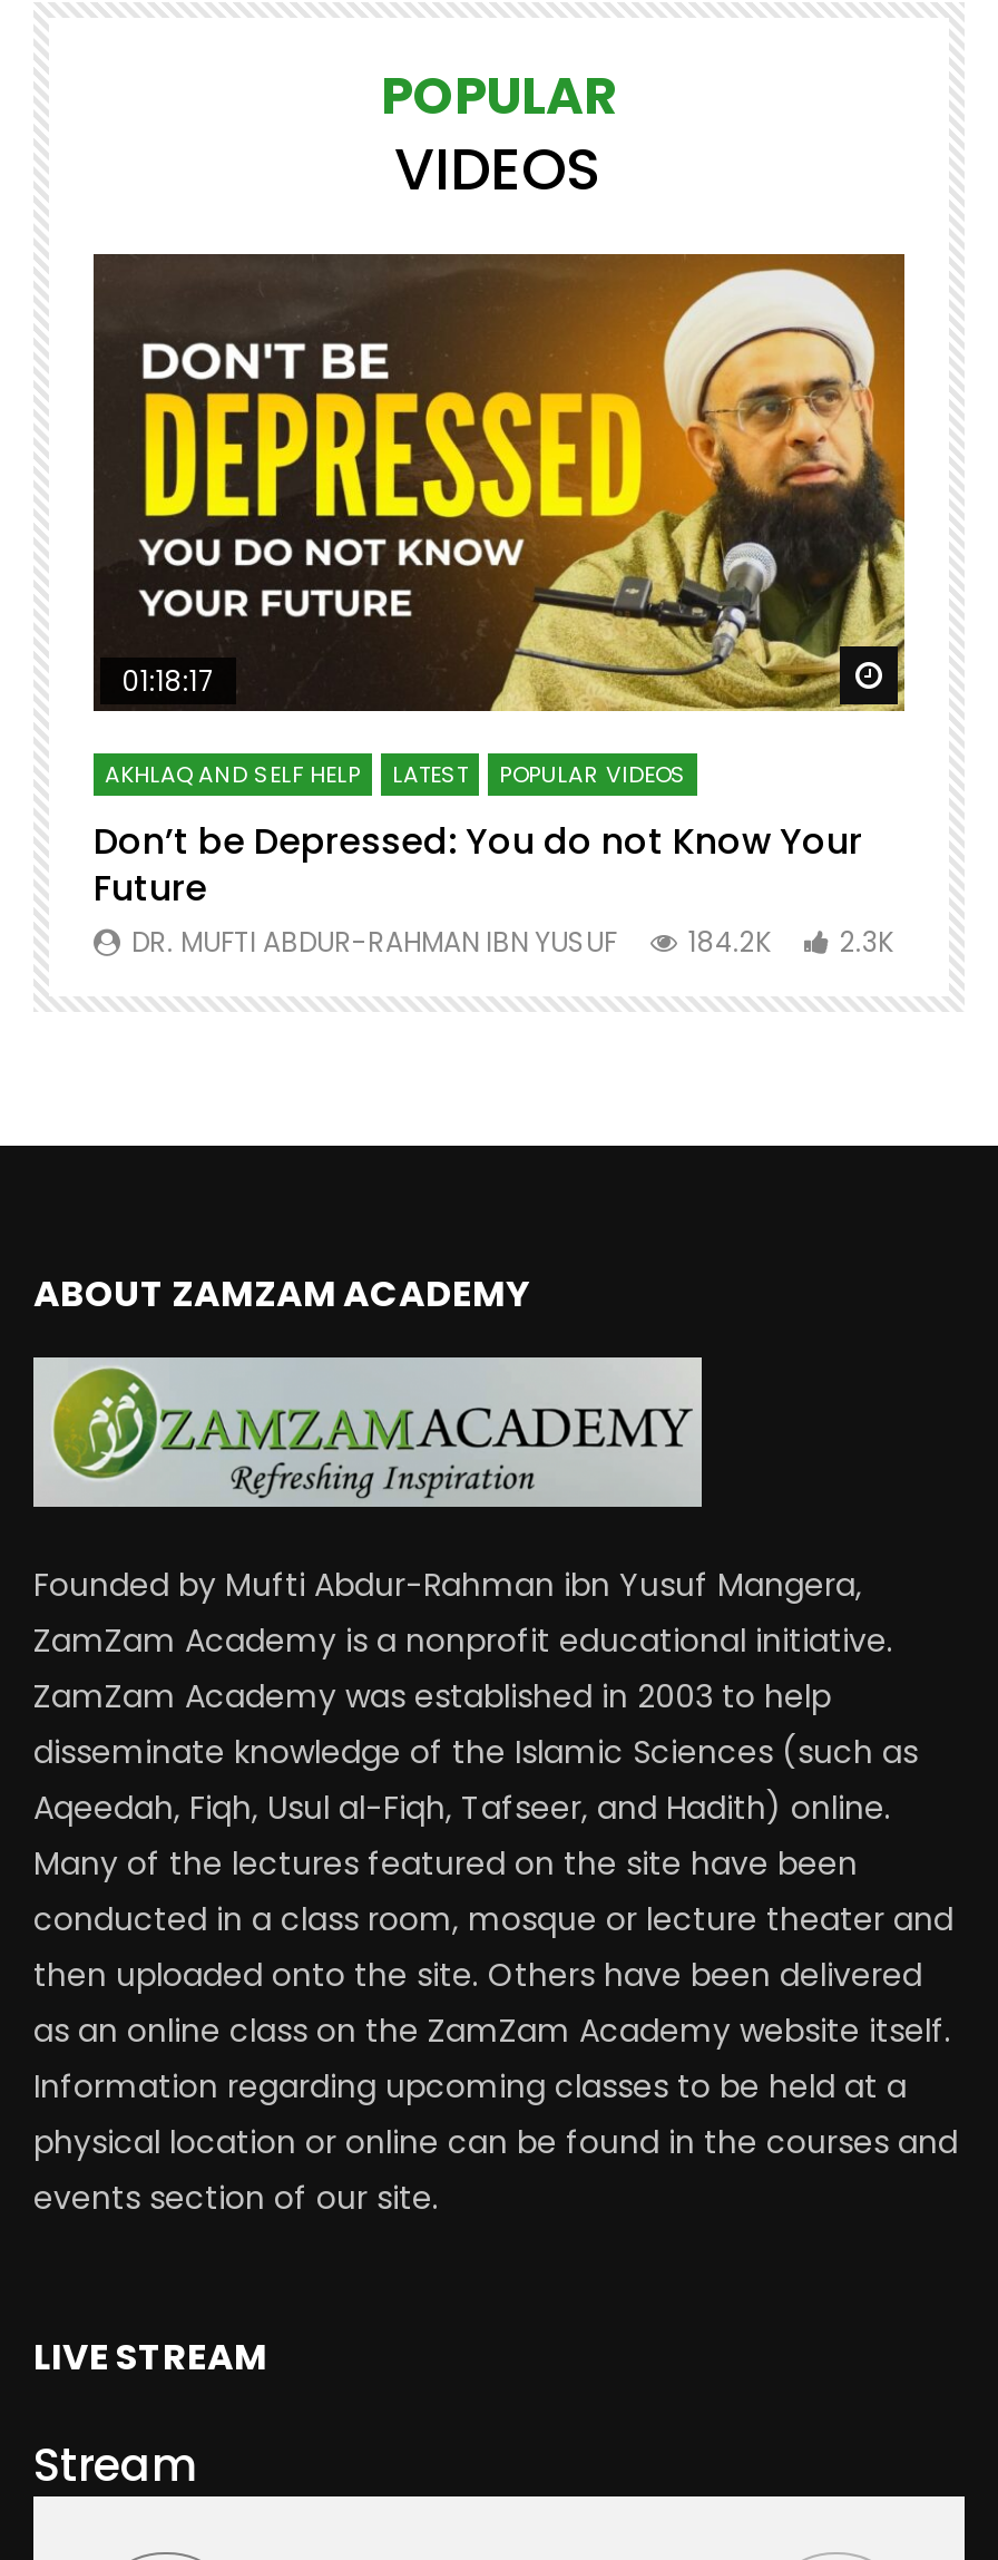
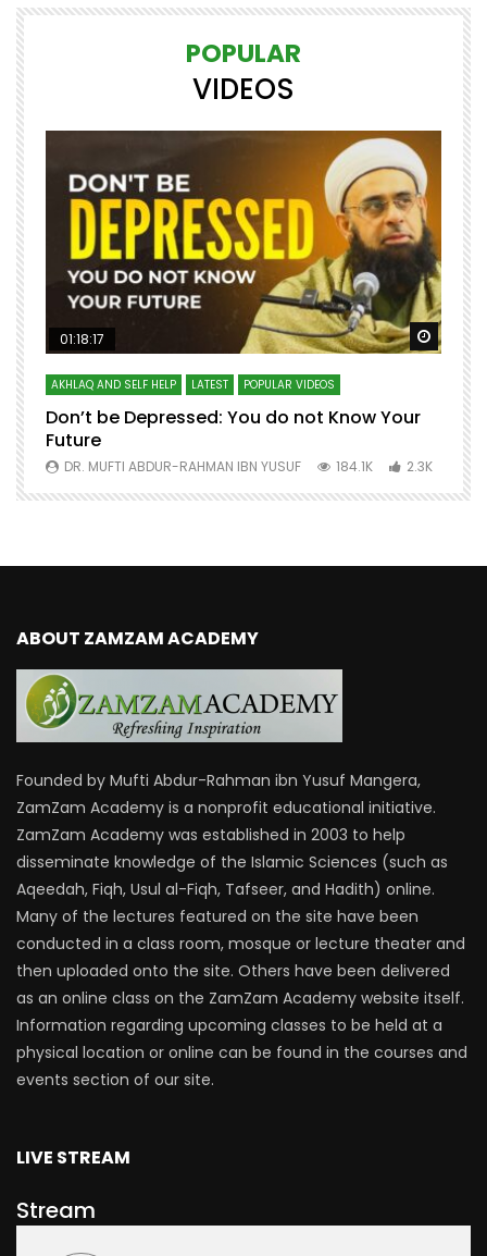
- DR. MUFTI ABDUR-RAHMAN IBN YUSUF 184.2K 2.3K
+ DR. MUFTI ABDUR-RAHMAN IBN YUSUF 184.1K 2.3K
